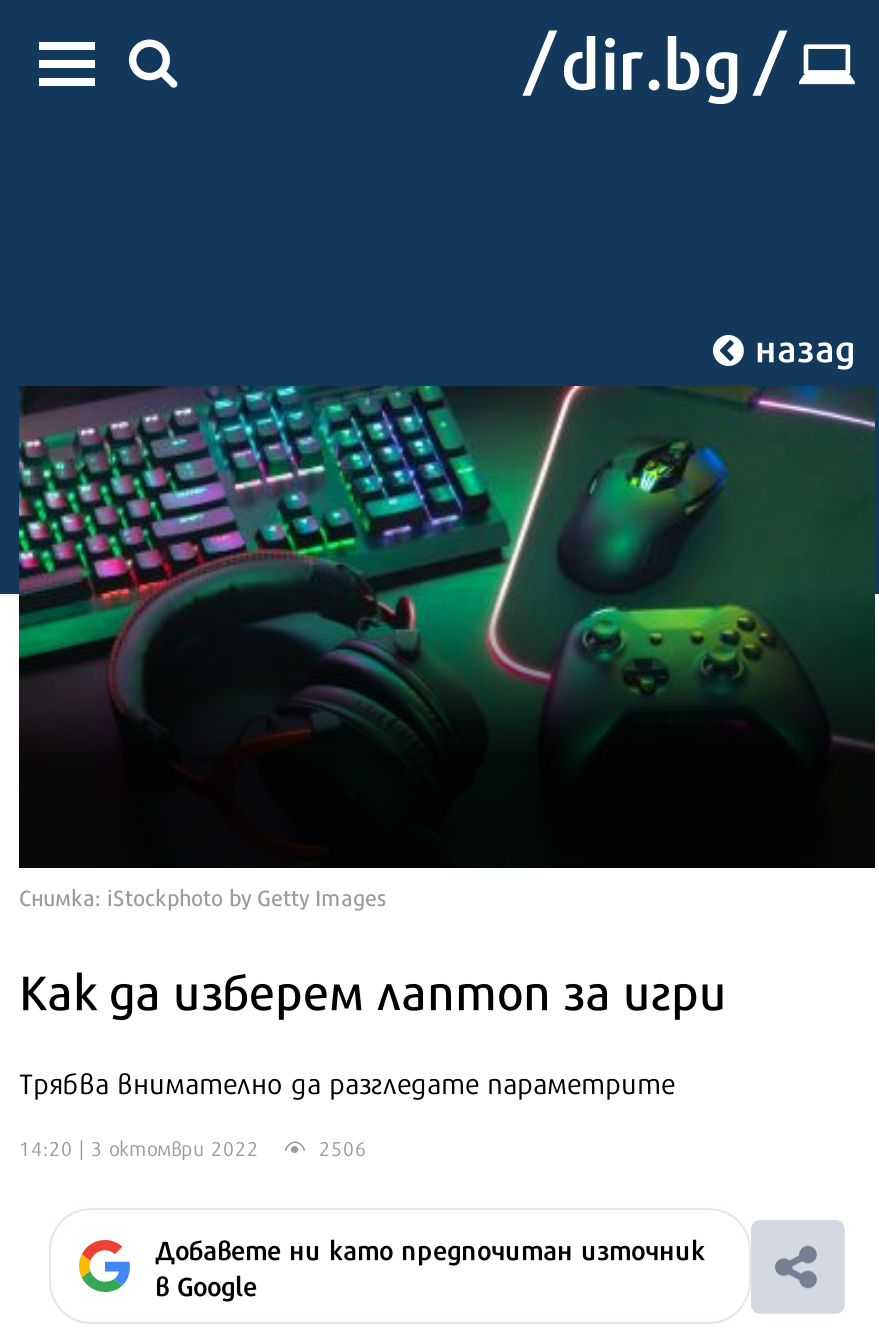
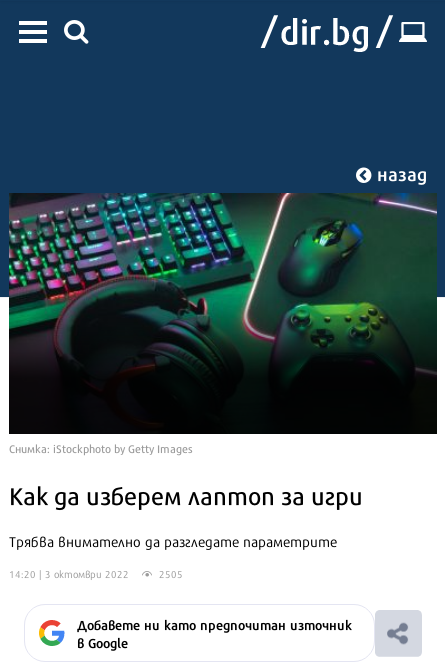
- 2506
+ 2505
